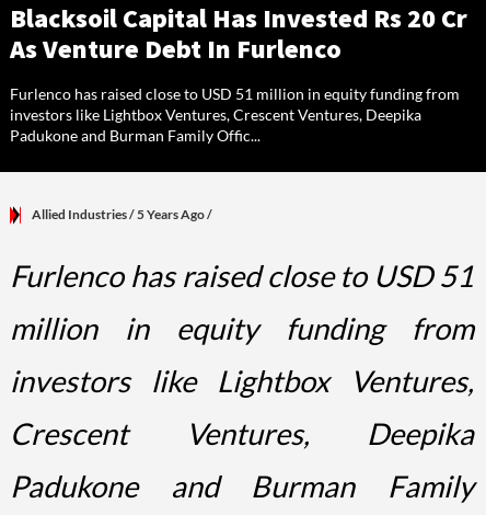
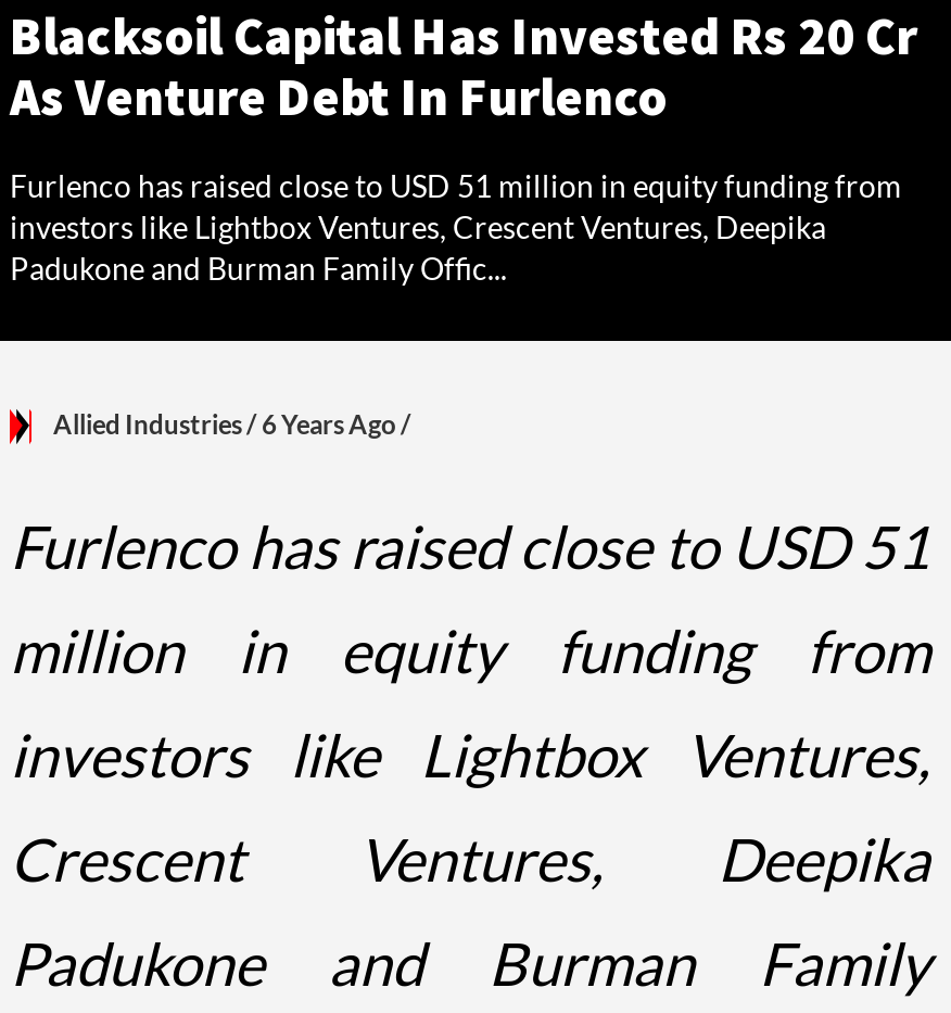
- Allied Industries/ 5 Years Ago/
+ Allied Industries/ 6 Years Ago/
